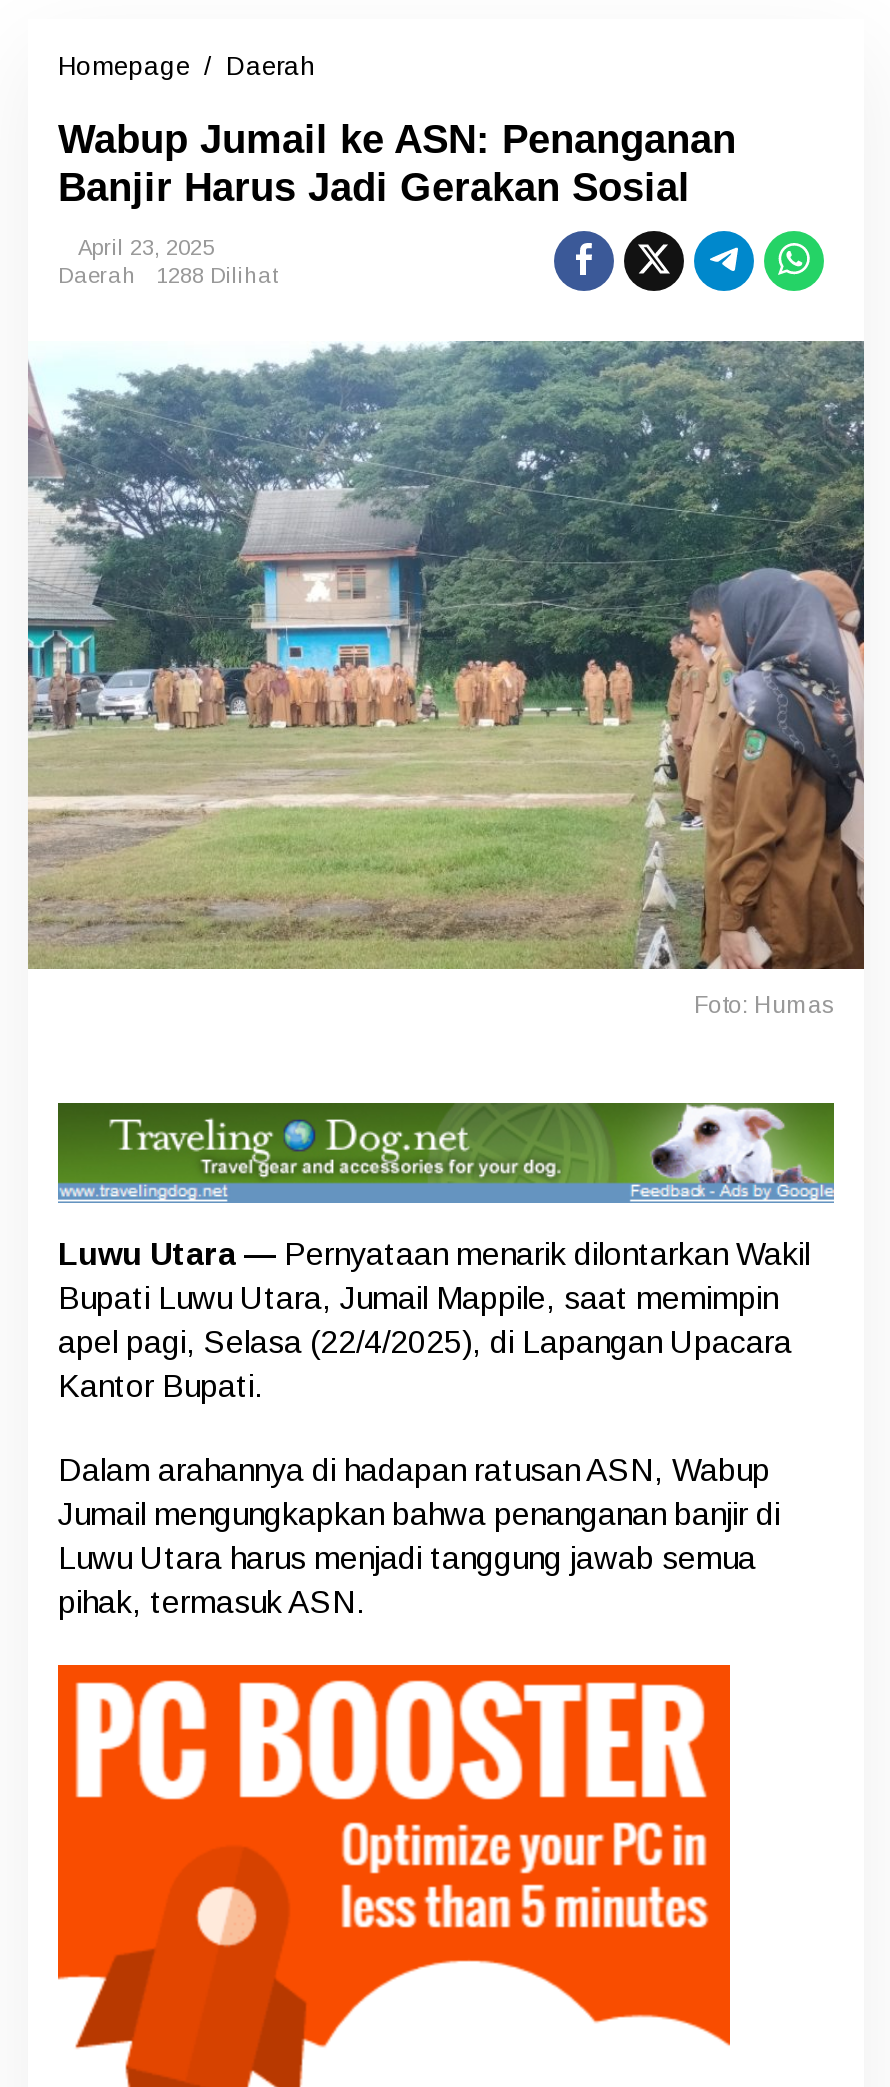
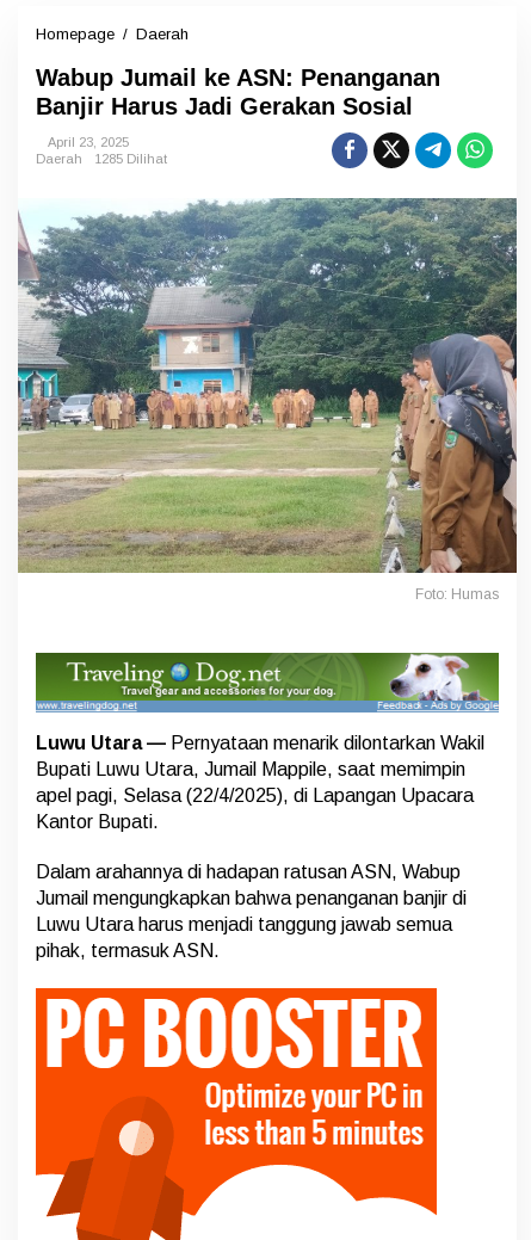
- 1288 Dilihat
+ 1285 Dilihat
